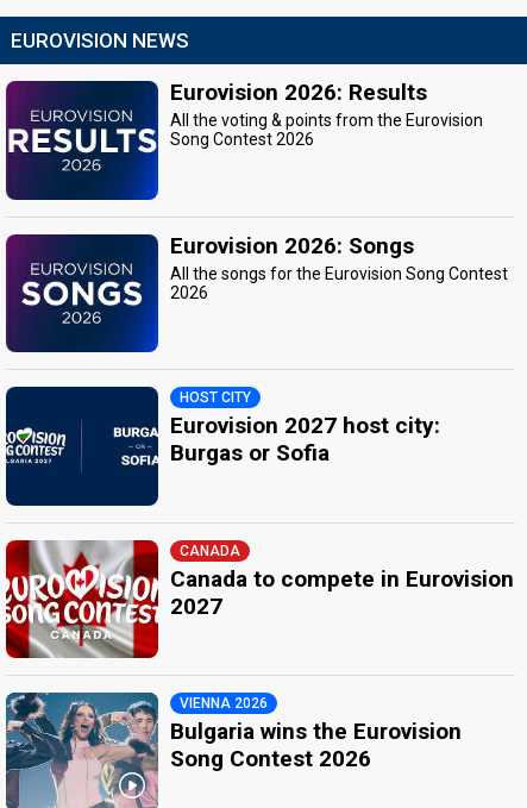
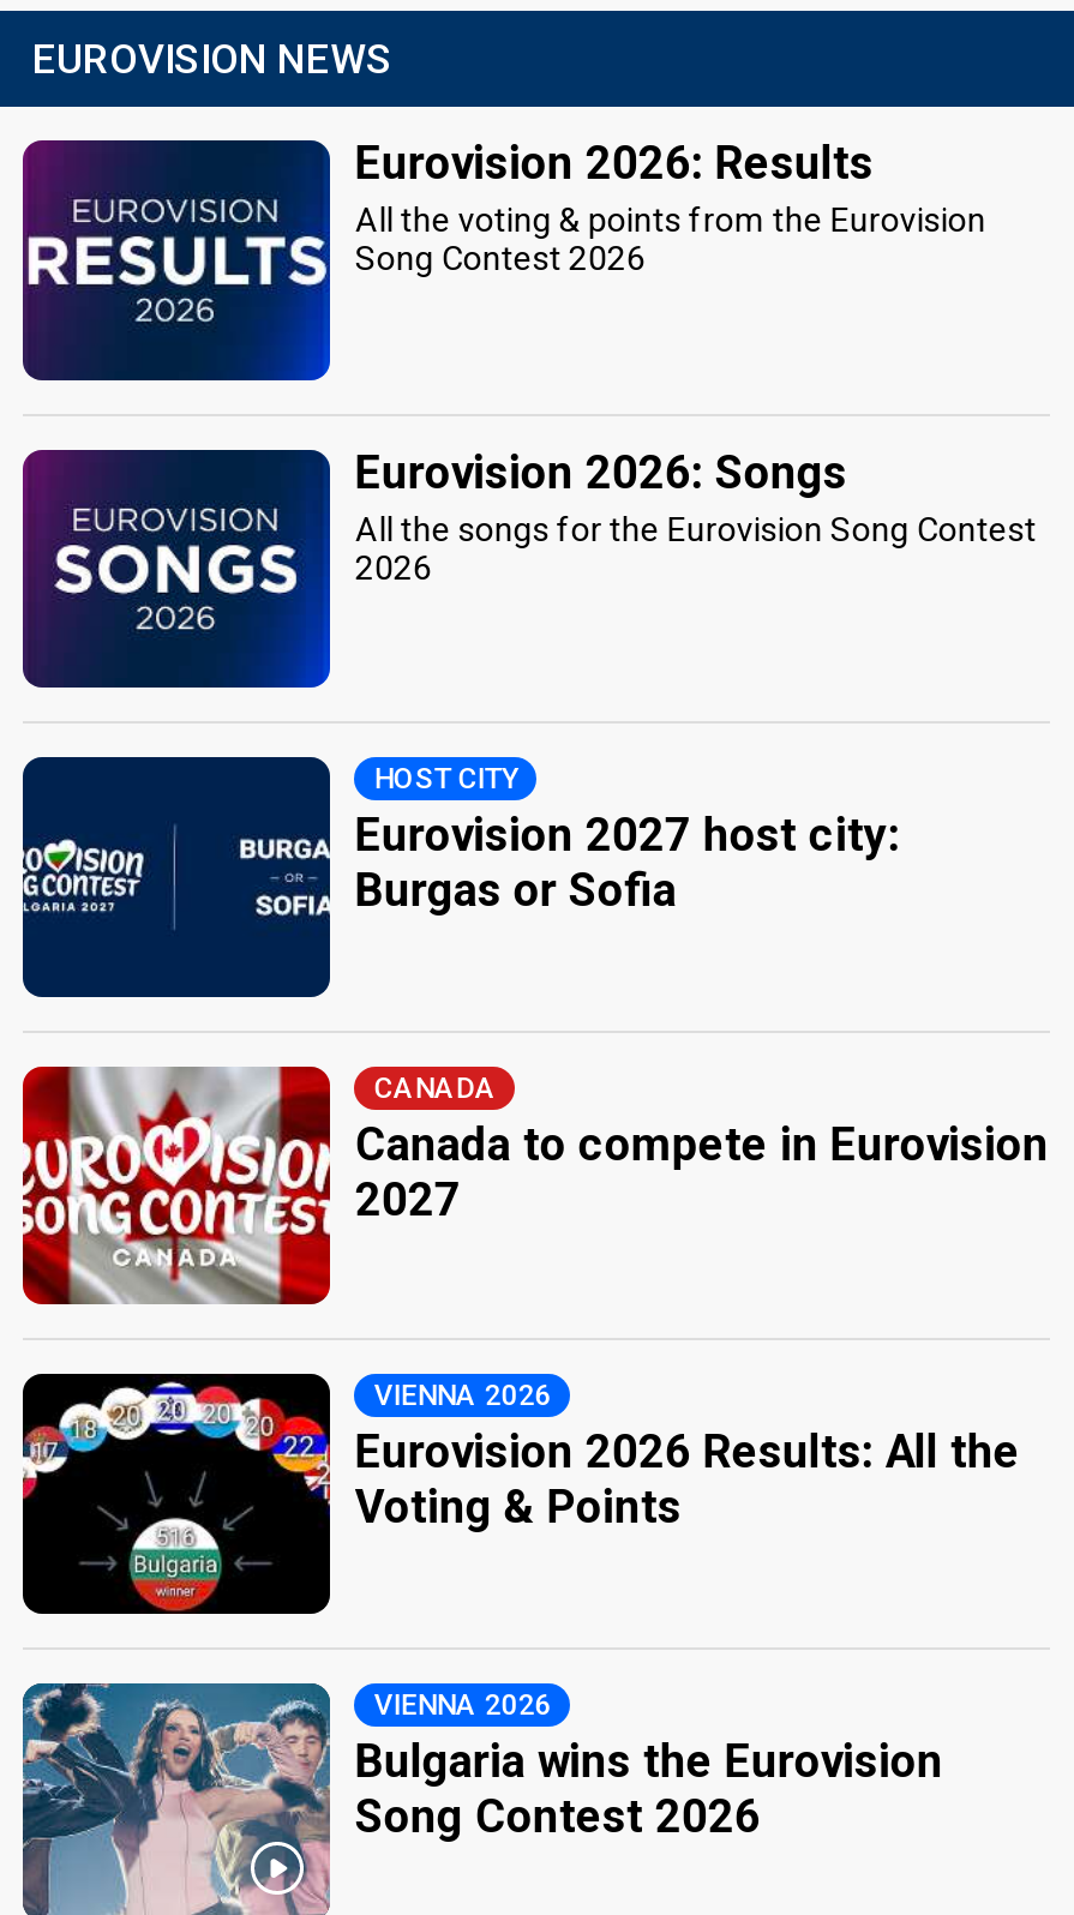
+ [image]
+ Eurovision 2026 Results: All the
+ Voting & Points

+ VIENNA 2026
